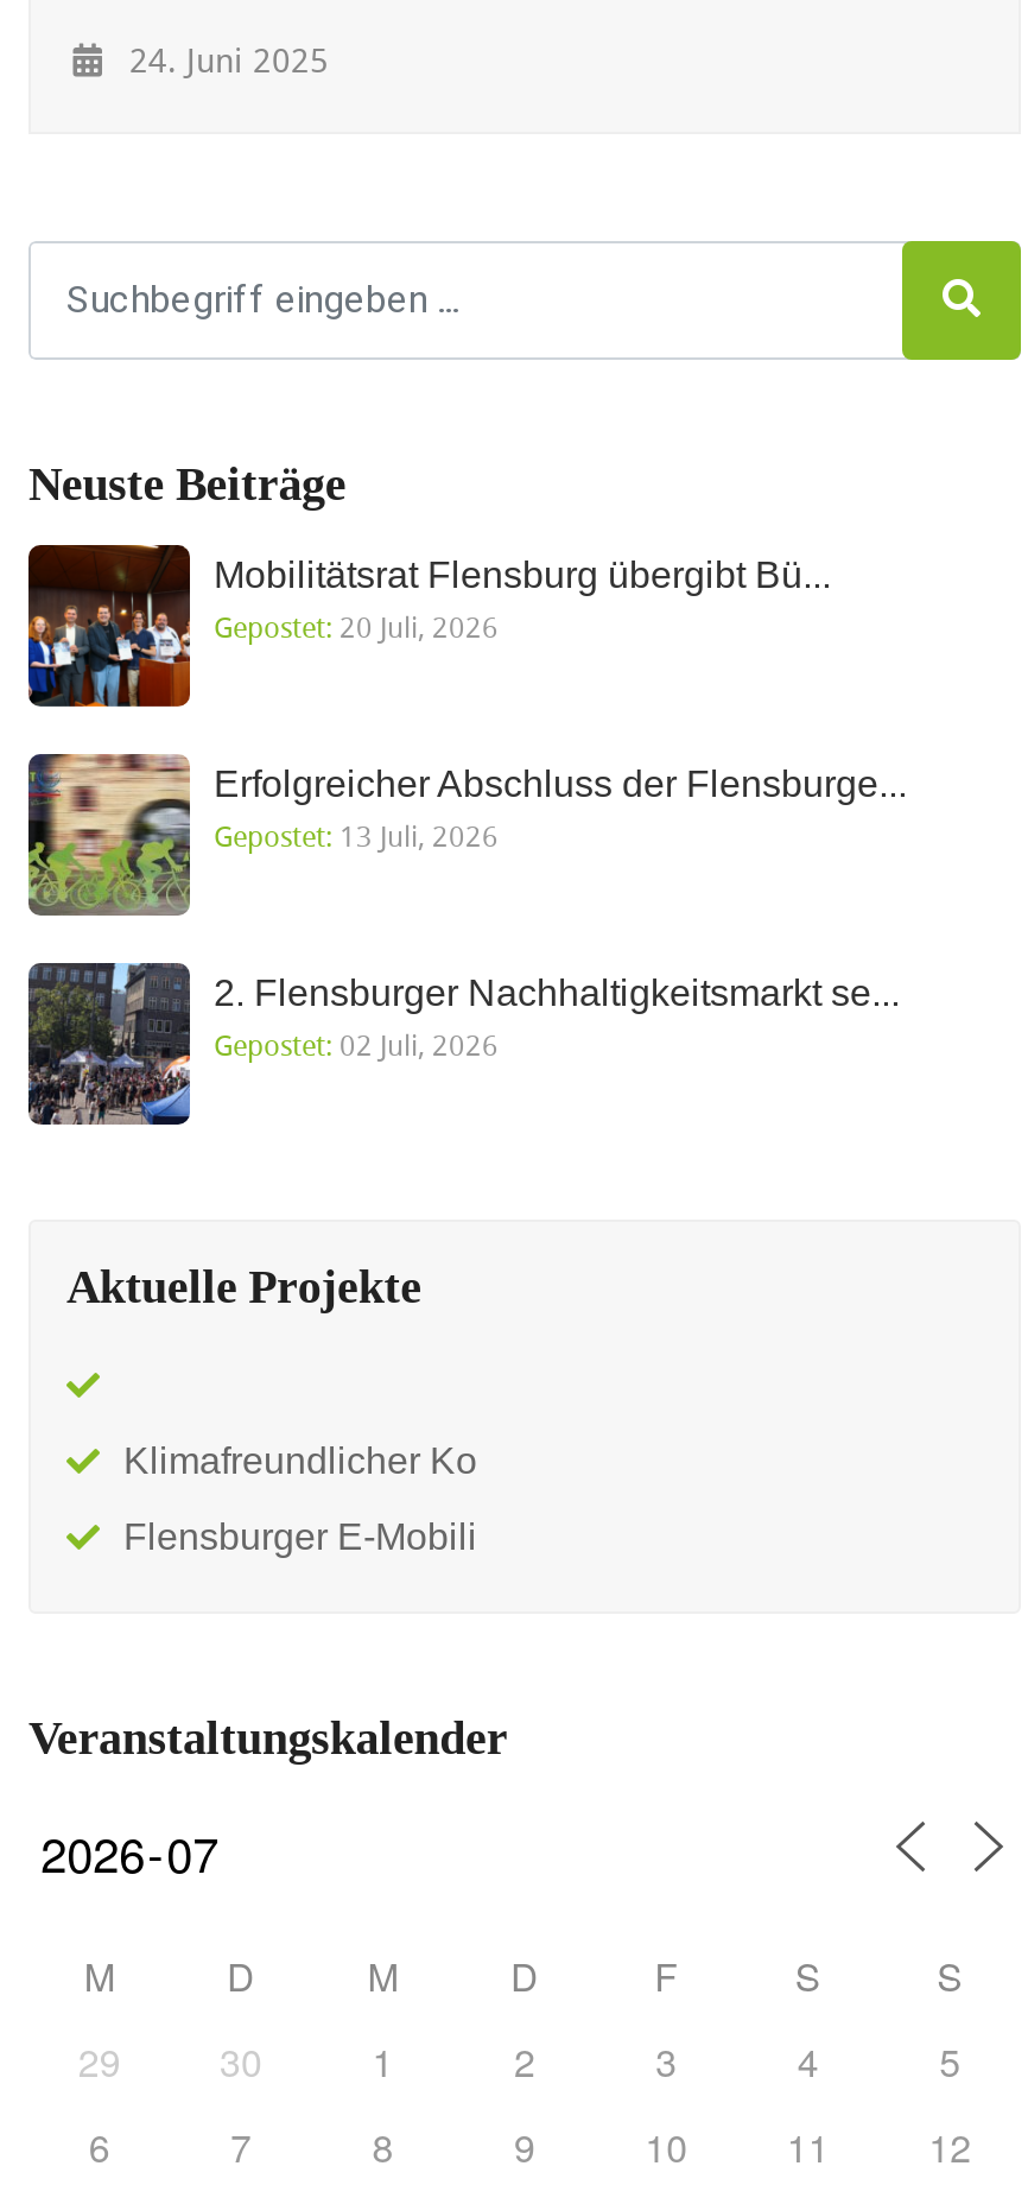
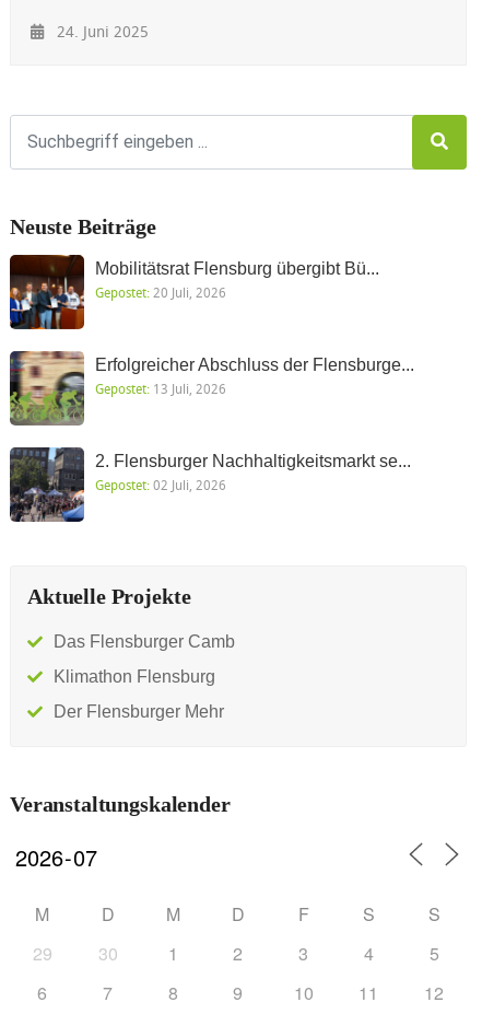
- Klimafreundlicher Ko
- Flensburger E-Mobili
+ Das Flensburger Camb
+ Klimathon Flensburg
+ Der Flensburger Mehr
